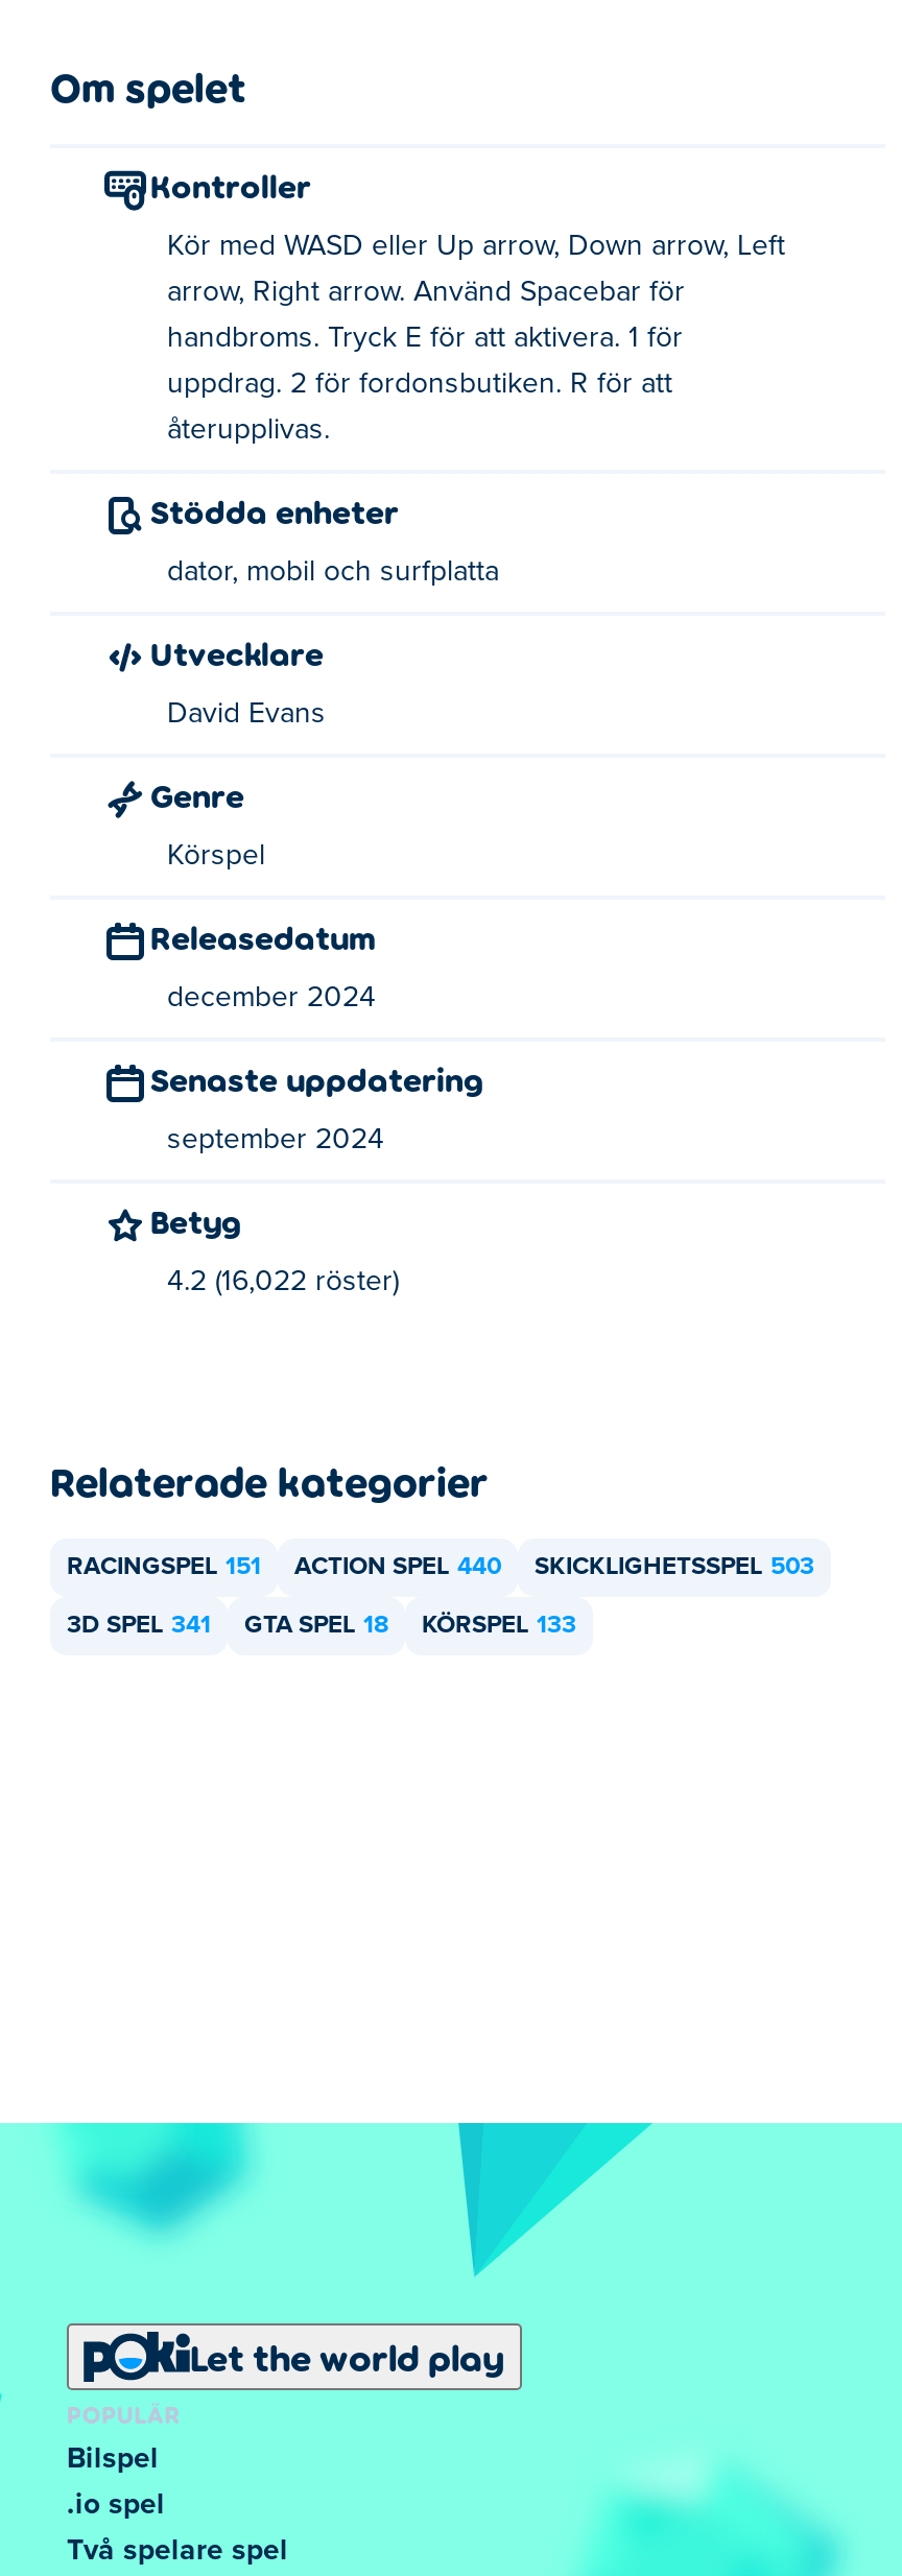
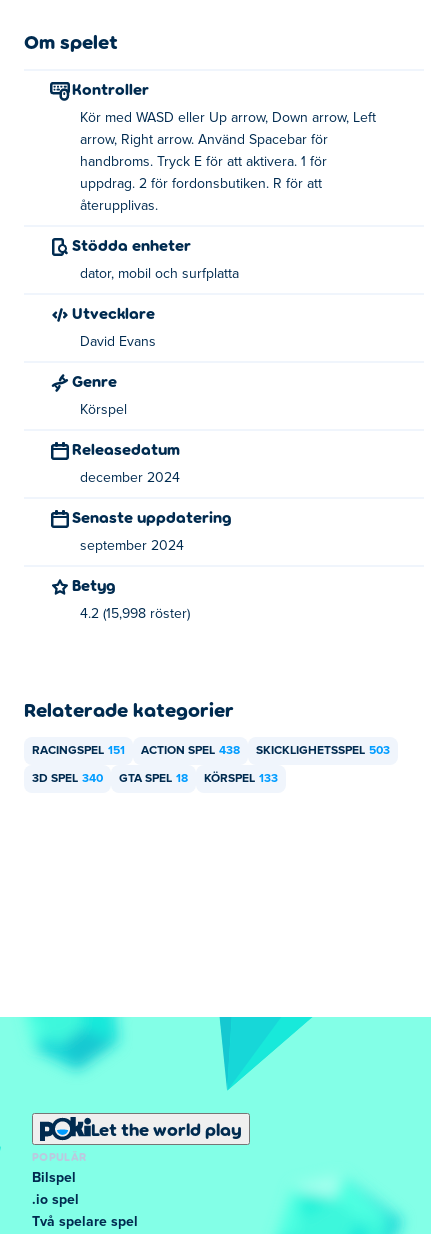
- 4.2 (16,022 röster)
+ 4.2 (15,998 röster)

- RACINGSPEL 151 ACTION SPEL 440 SKICKLIGHETSSPEL 503
+ RACINGSPEL 151 ACTION SPEL 438 SKICKLIGHETSSPEL 503

- 3D SPEL 341 GTA SPEL 18 KÖRSPEL 133
+ 3D SPEL 340 GTA SPEL 18 KÖRSPEL 133
